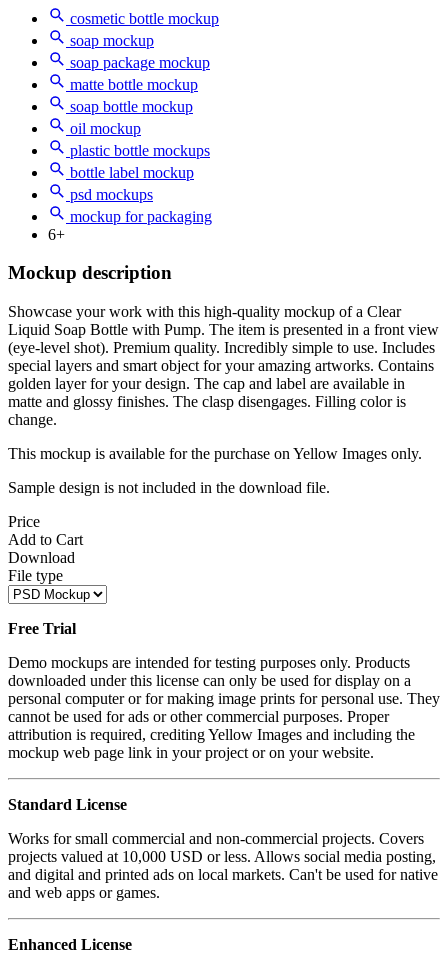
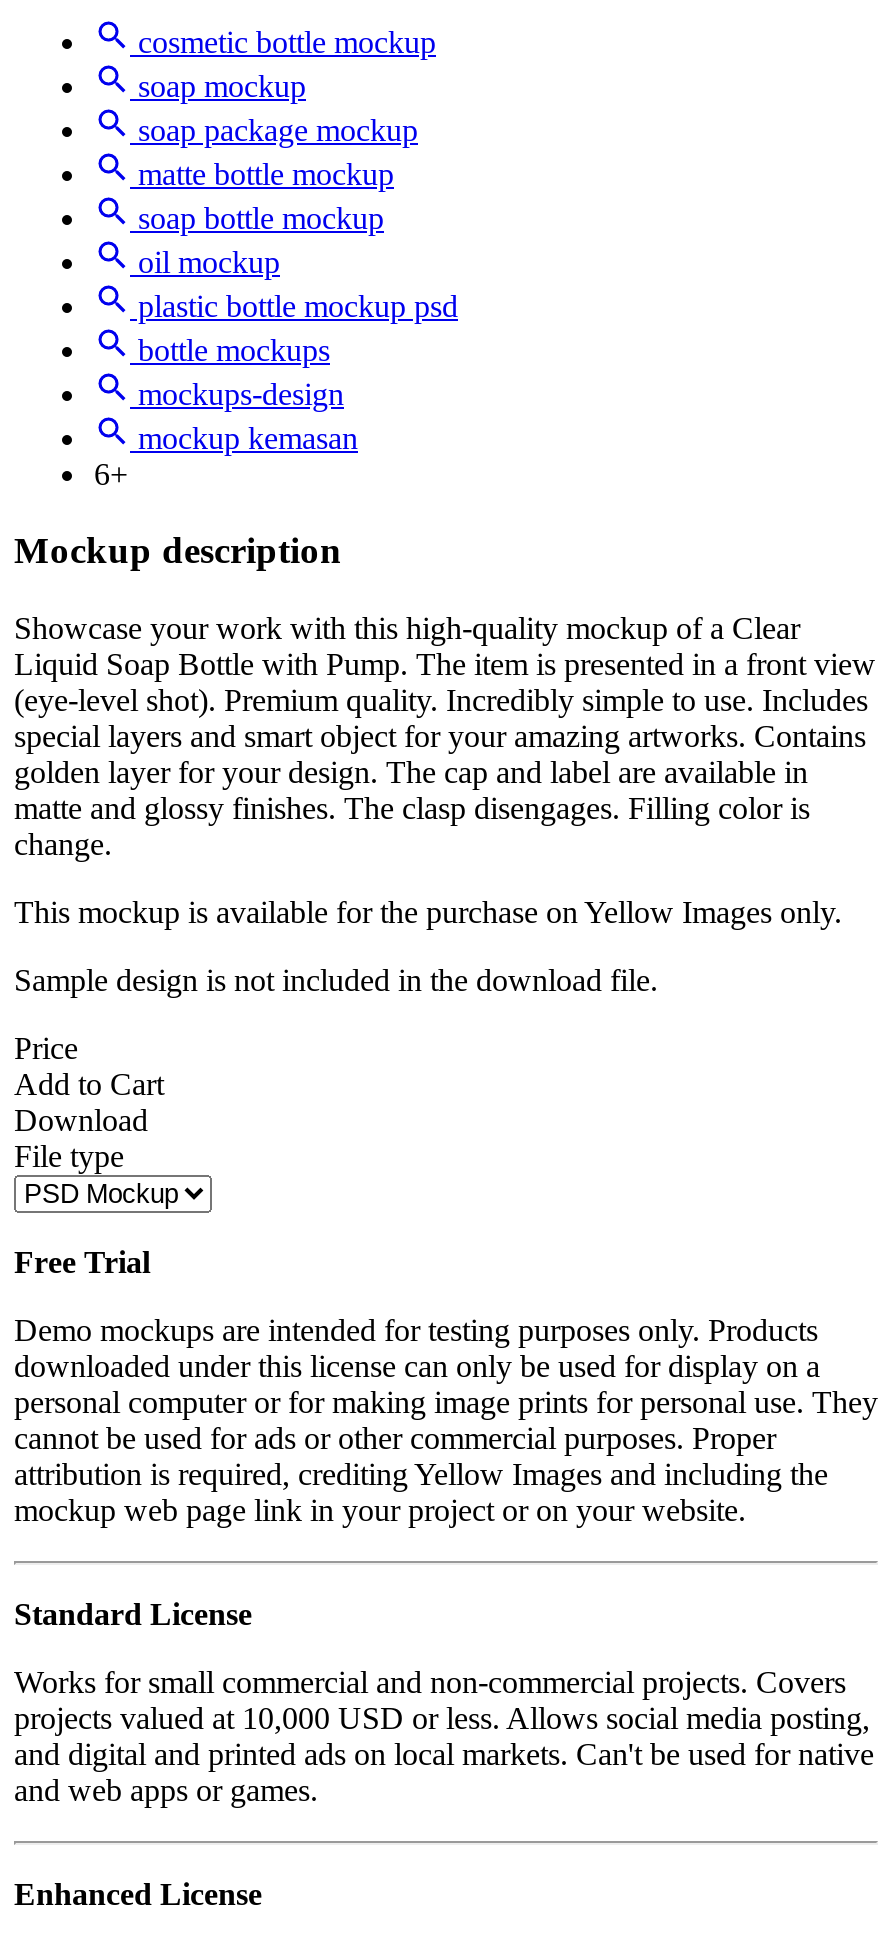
- plastic bottle mockups
- bottle label mockup
- psd mockups
- mockup for packaging
+ plastic bottle mockup psd
+ bottle mockups
+ mockups-design
+ mockup kemasan
